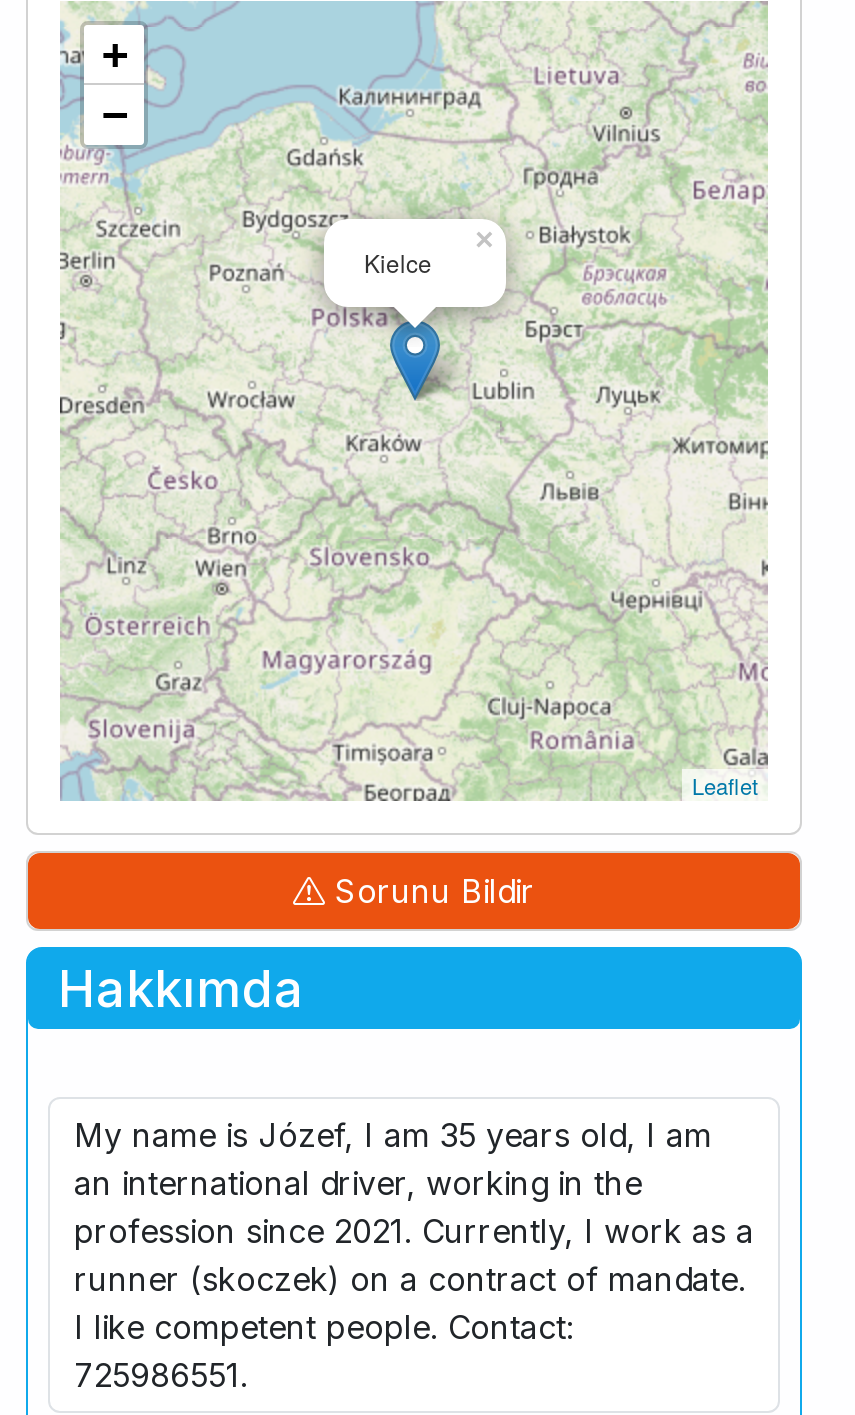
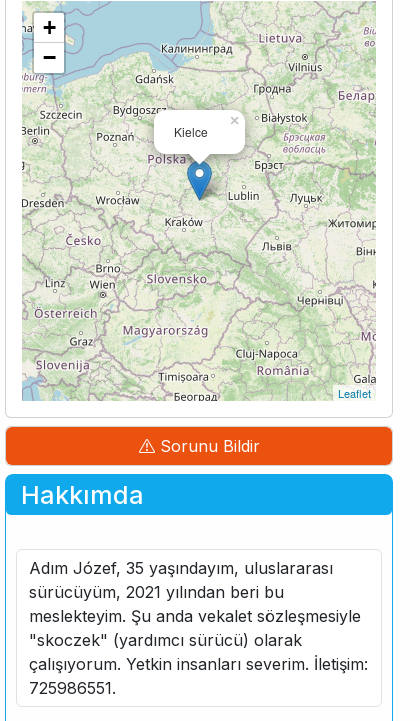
- My name is Józef, I am 35 years old, I am
- an international driver, working in the
- profession since 2021. Currently, I work as a
- runner (skoczek) on a contract of mandate.
- I like competent people. Contact:
+ Adım Józef, 35 yaşındayım, uluslararası
+ sürücüyüm, 2021 yılından beri bu
+ meslekteyim. Şu anda vekalet sözleşmesiyle
+ "skoczek" (yardımcı sürücü) olarak
+ çalışıyorum. Yetkin insanları severim. İletişim:
